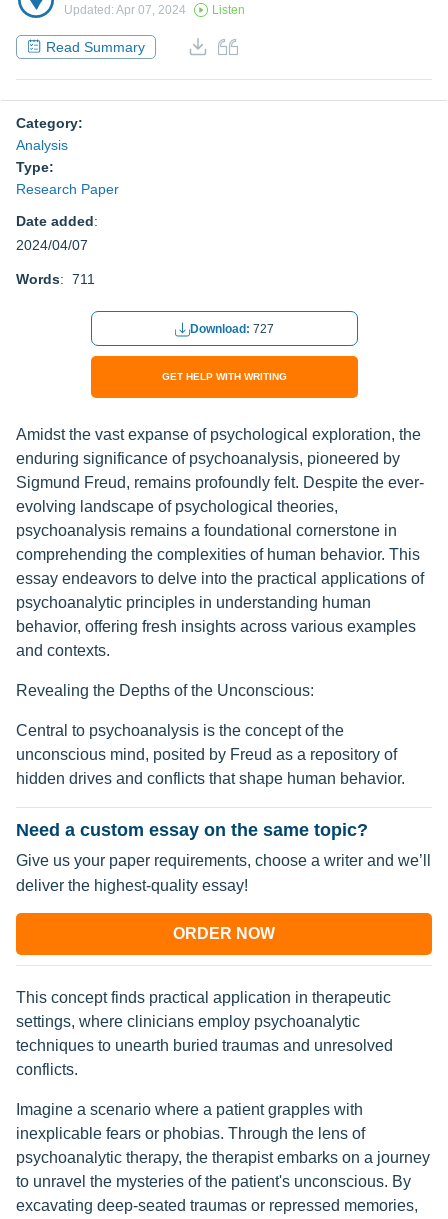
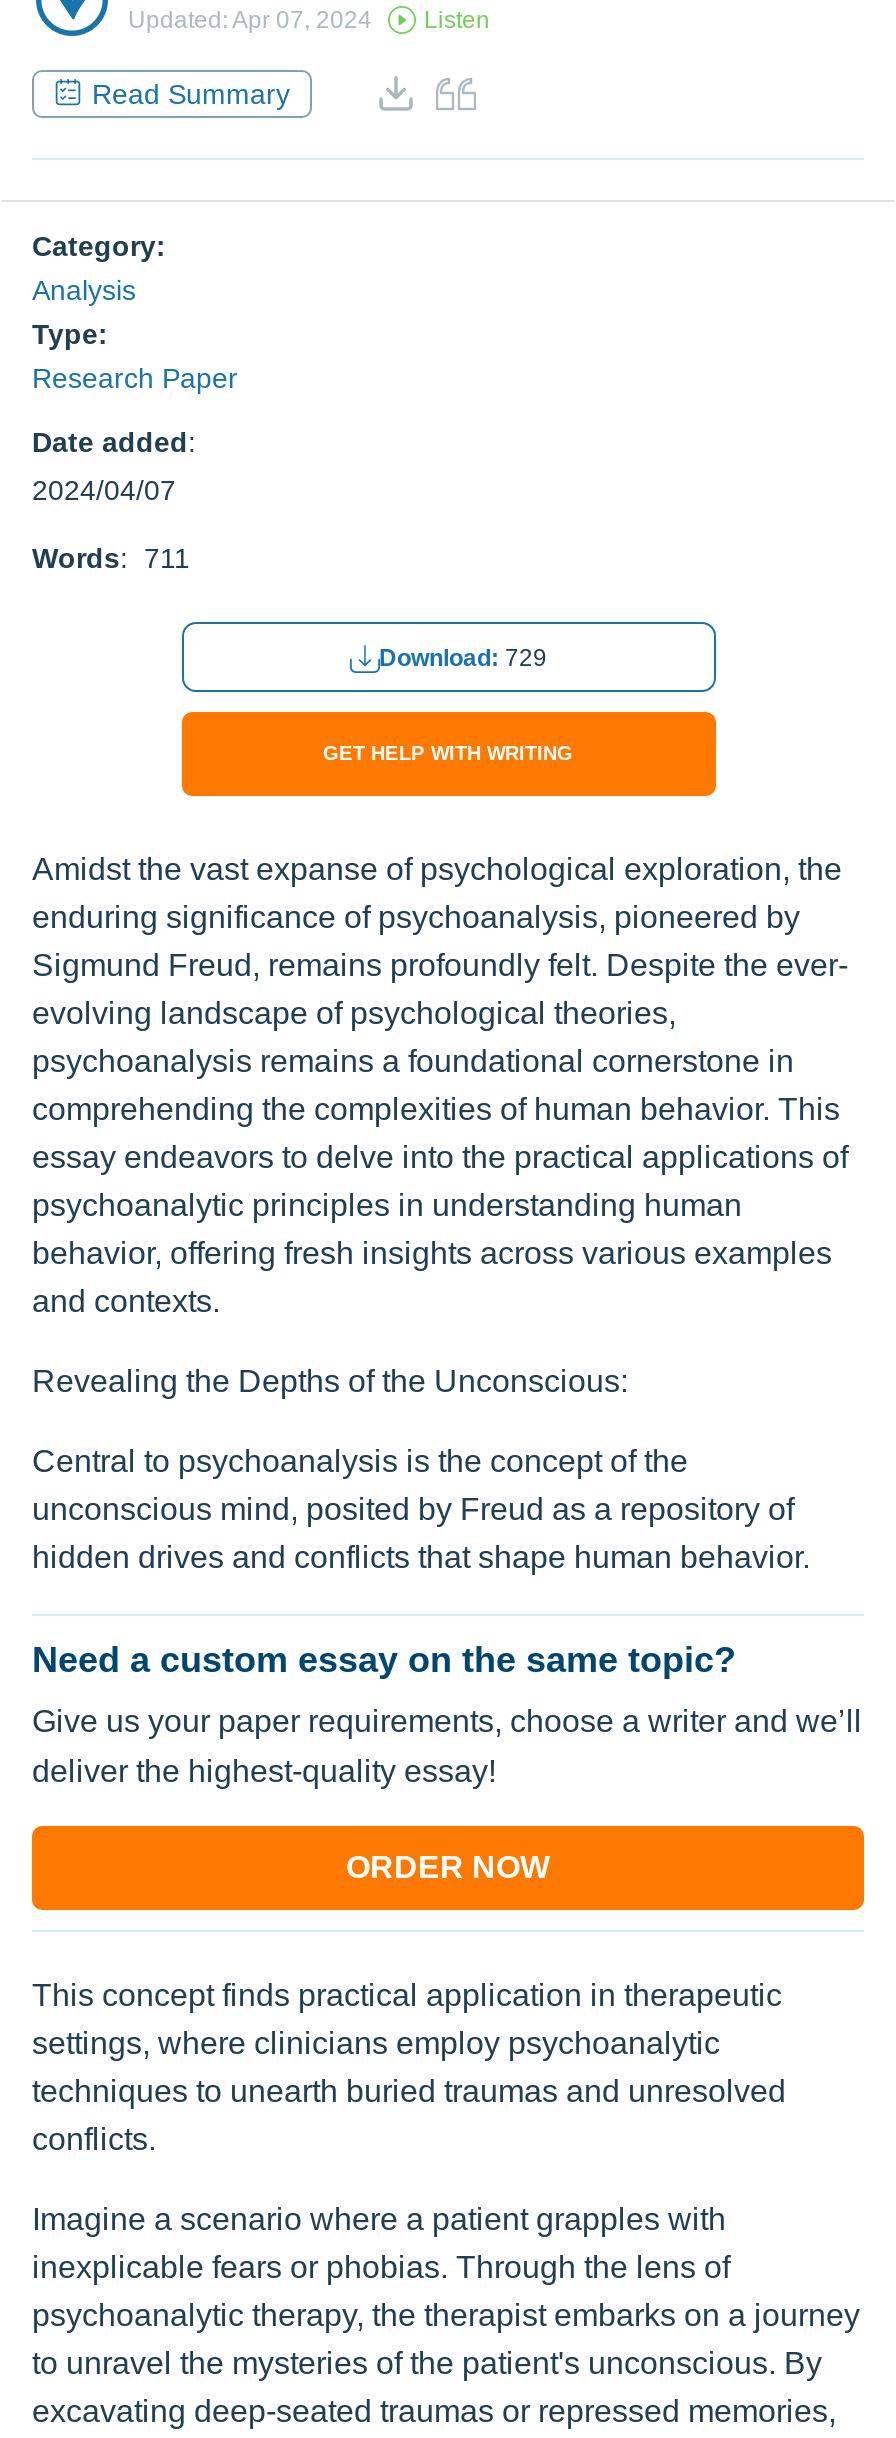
- Download: 727
+ Download: 729
